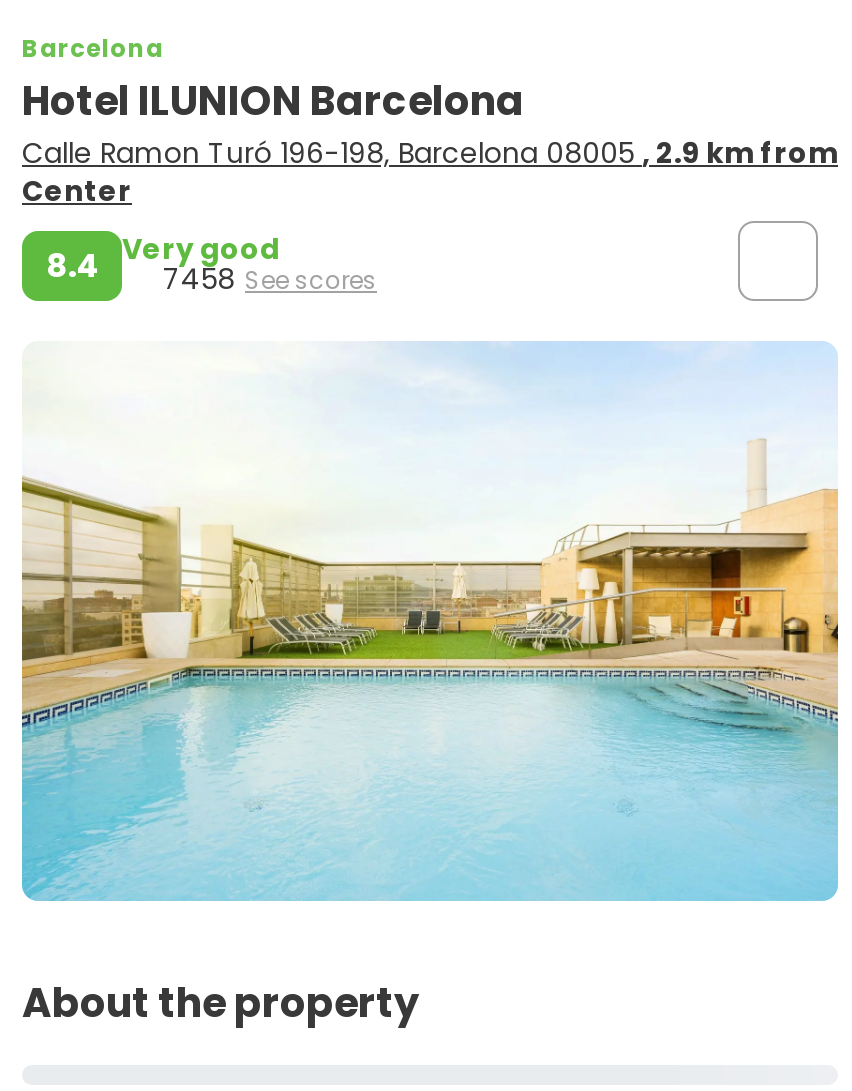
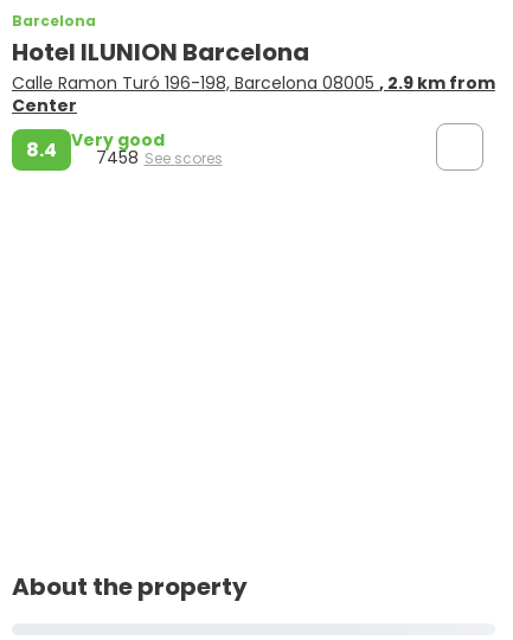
- [image]
